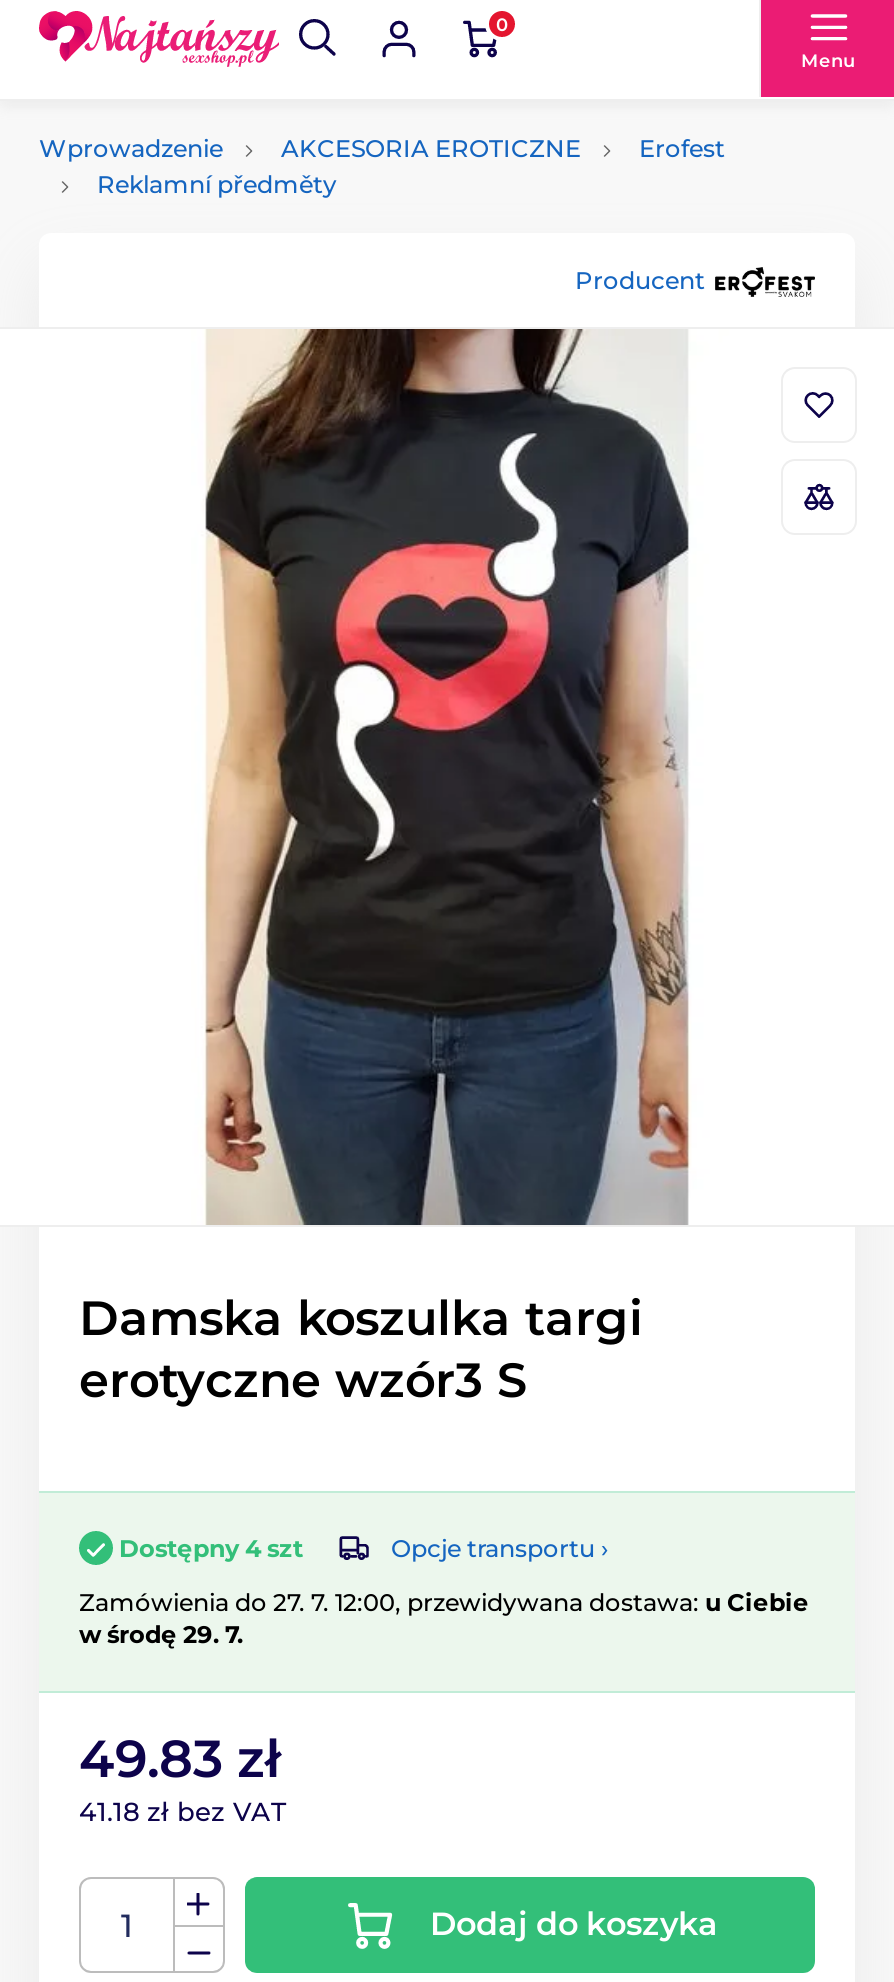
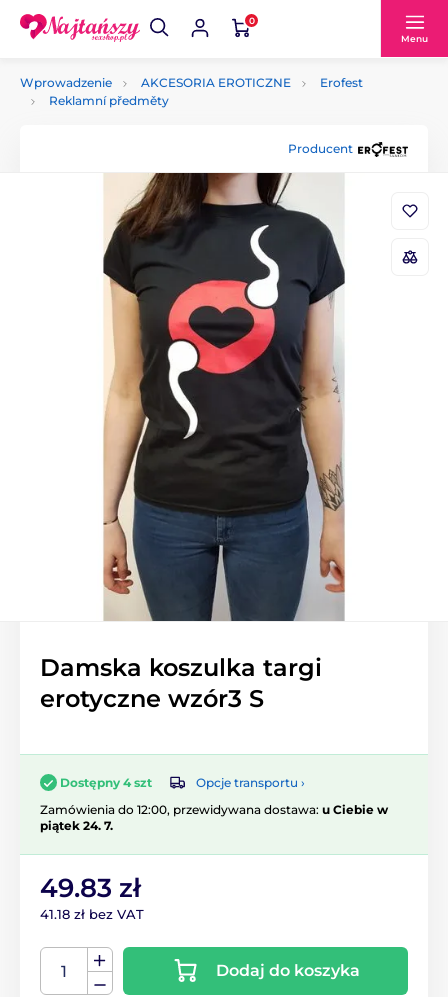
- Zamówienia do 27. 7. 12:00, przewidywana dostawa: u Ciebie
- w środę 29. 7.
+ Zamówienia do 12:00, przewidywana dostawa: u Ciebie w
+ piątek 24. 7.
